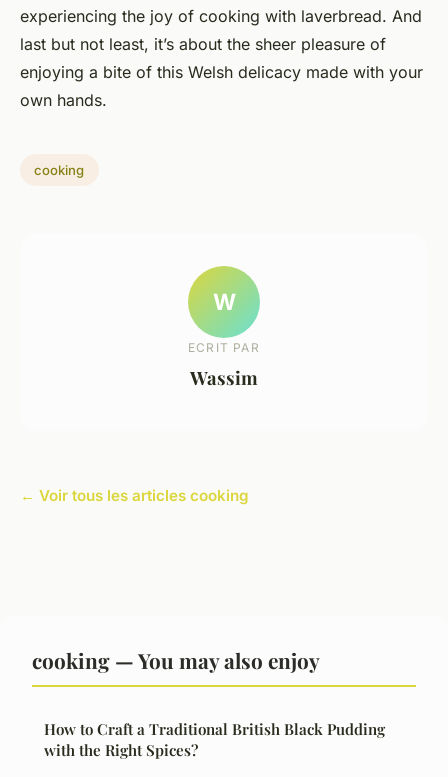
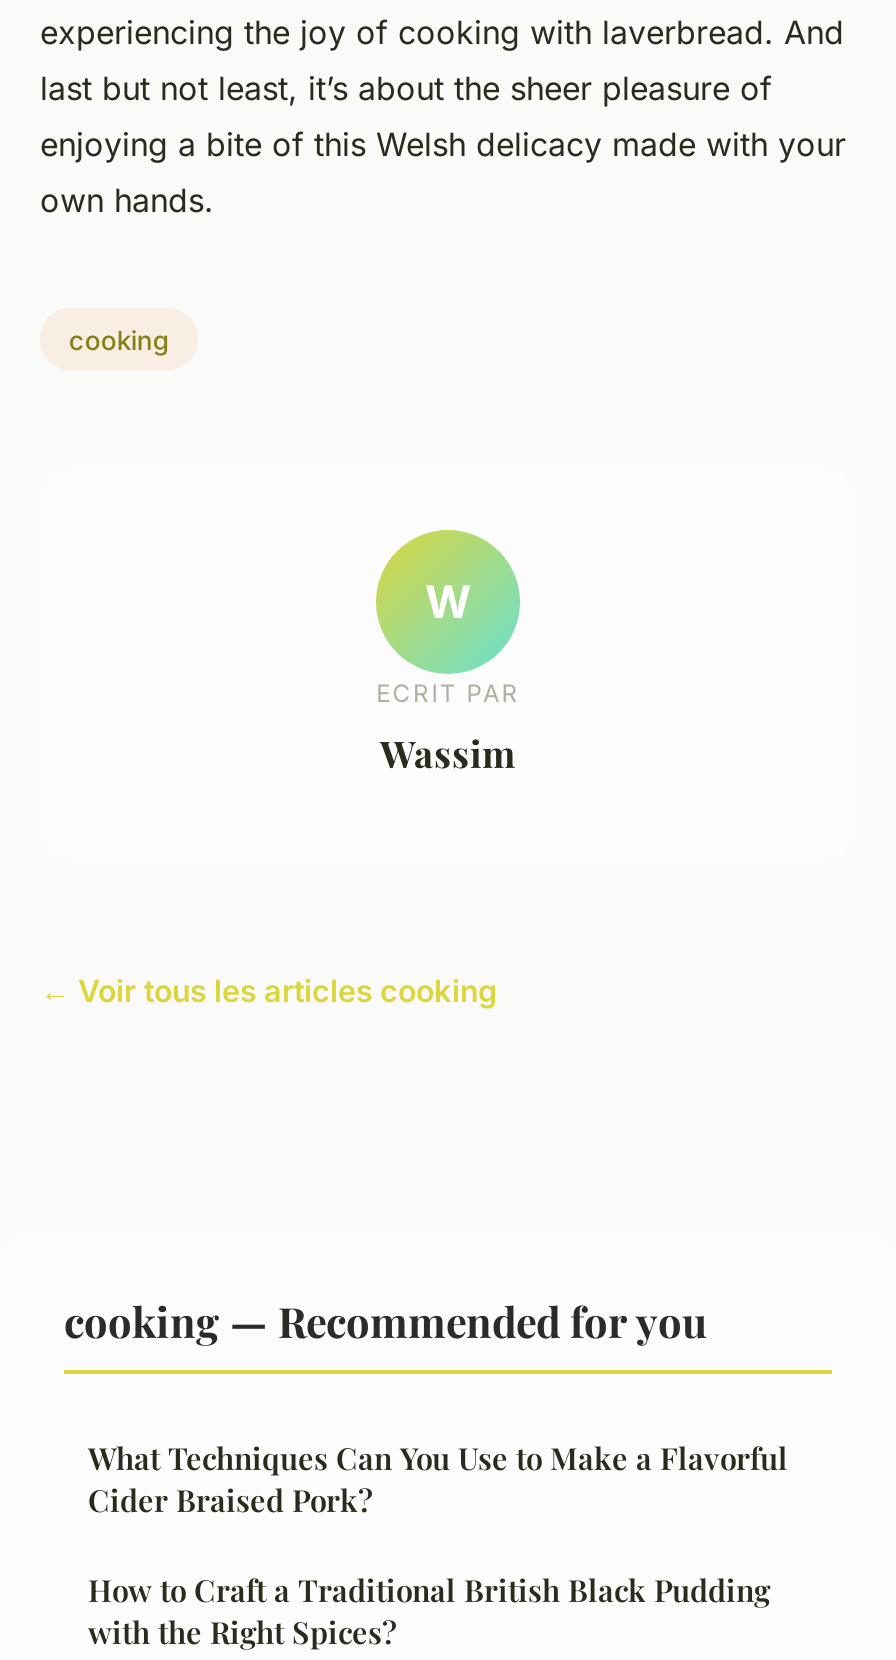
- cooking — You may also enjoy
+ cooking — Recommended for you
+ What Techniques Can You Use to Make a Flavorful
+ Cider Braised Pork?
